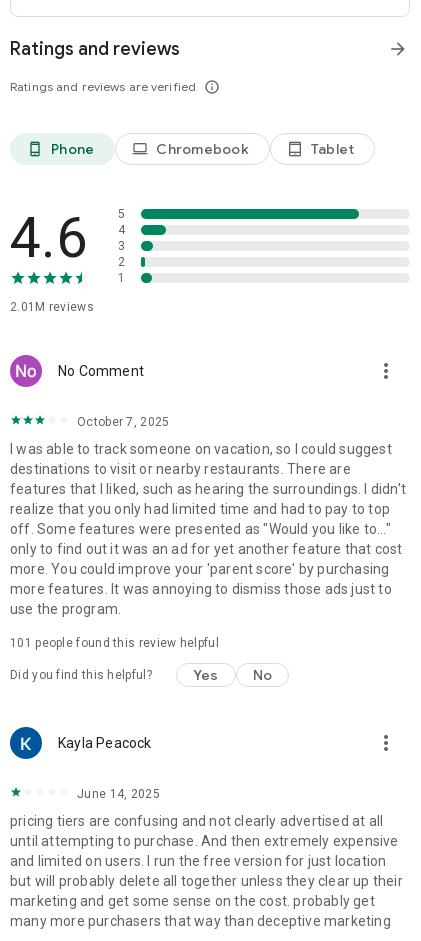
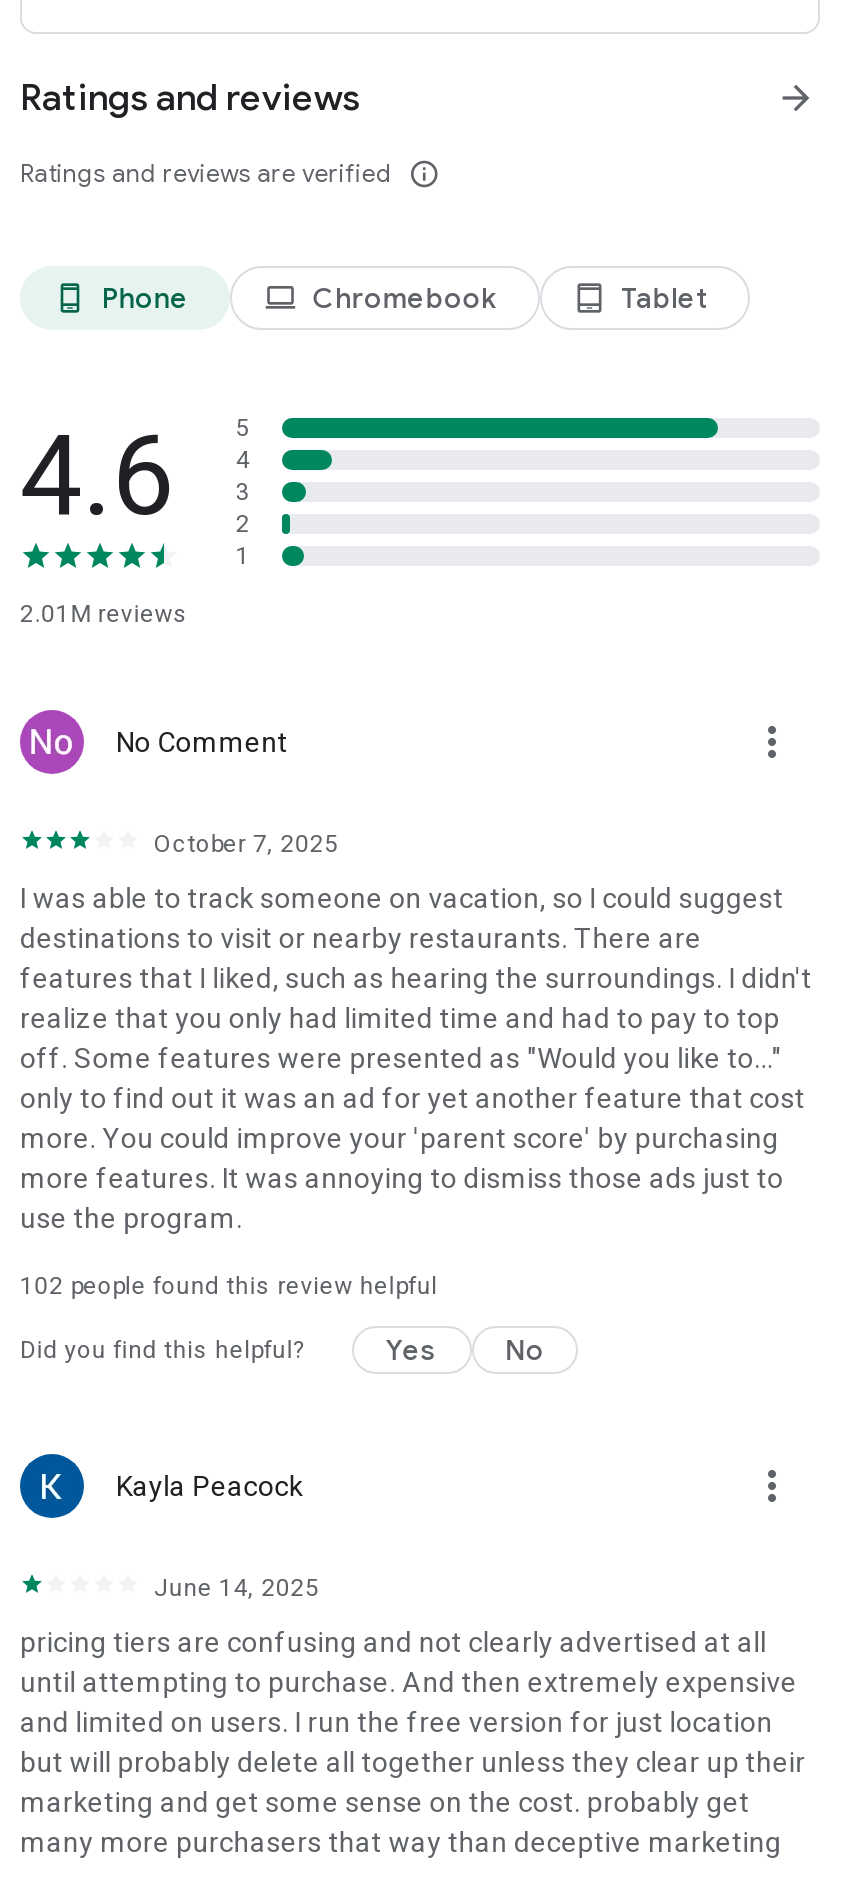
- 101 people found this review helpful
+ 102 people found this review helpful
